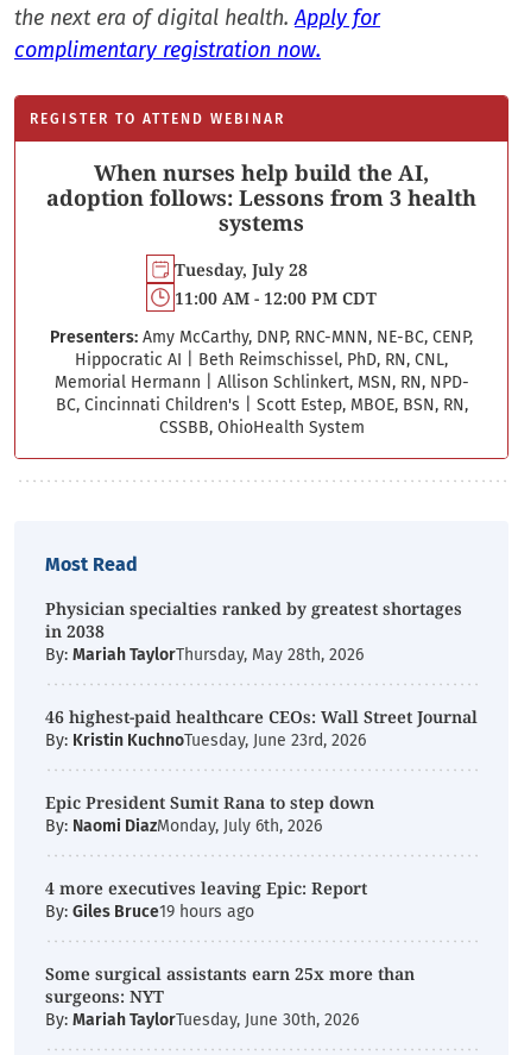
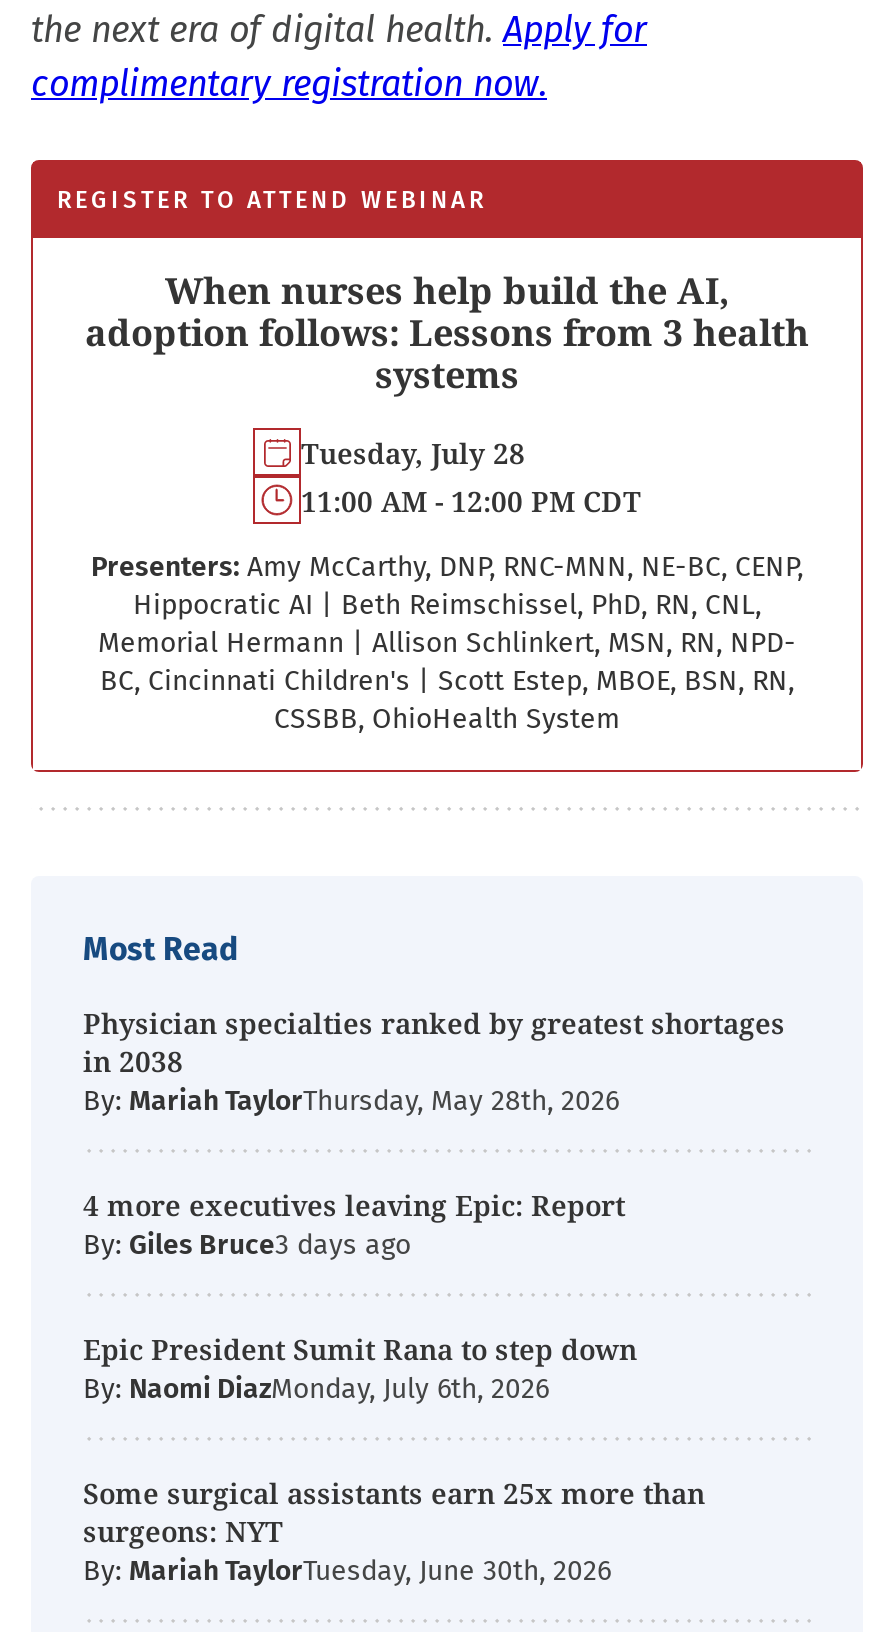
- 46 highest-paid healthcare CEOs: Wall Street Journal
- By: Kristin KuchnoTuesday, June 23rd, 2026
+ By: Giles Bruce

moved up: 4 more executives leaving Epic: Report

- By: Giles Bruce19 hours ago
